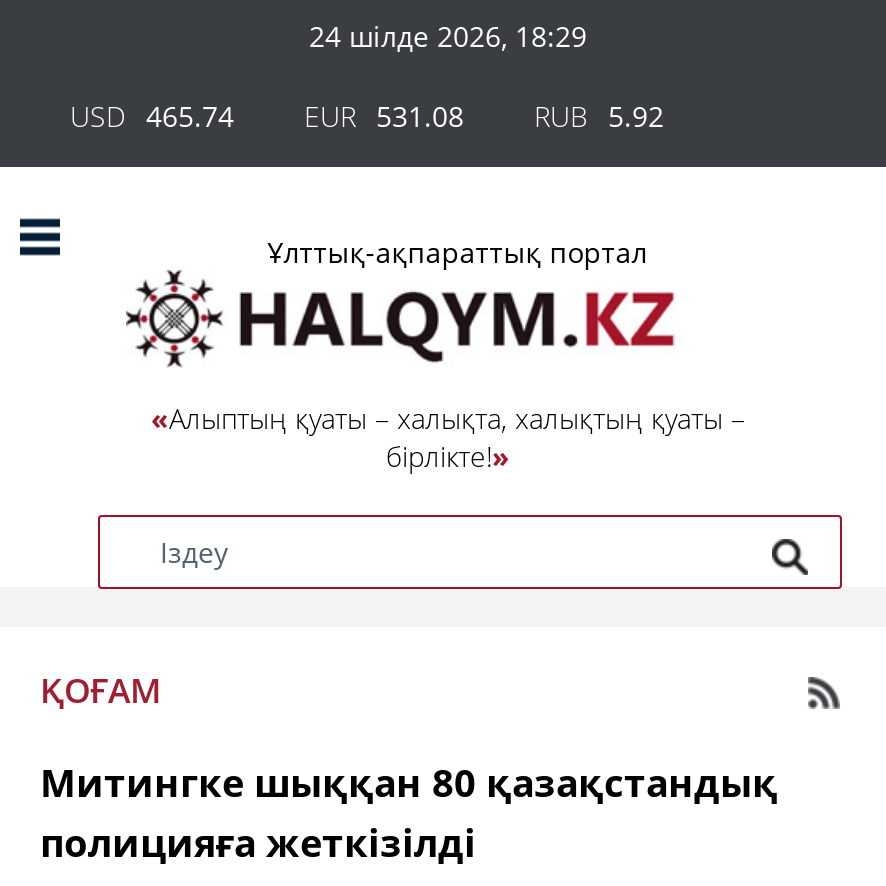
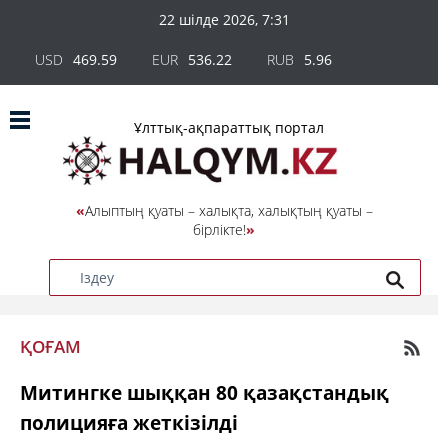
- 24 шілде 2026, 18:29
+ 22 шілде 2026, 7:31

- USD 465.74
+ USD 469.59

- EUR 531.08
+ EUR 536.22

- RUB 5.92
+ RUB 5.96
